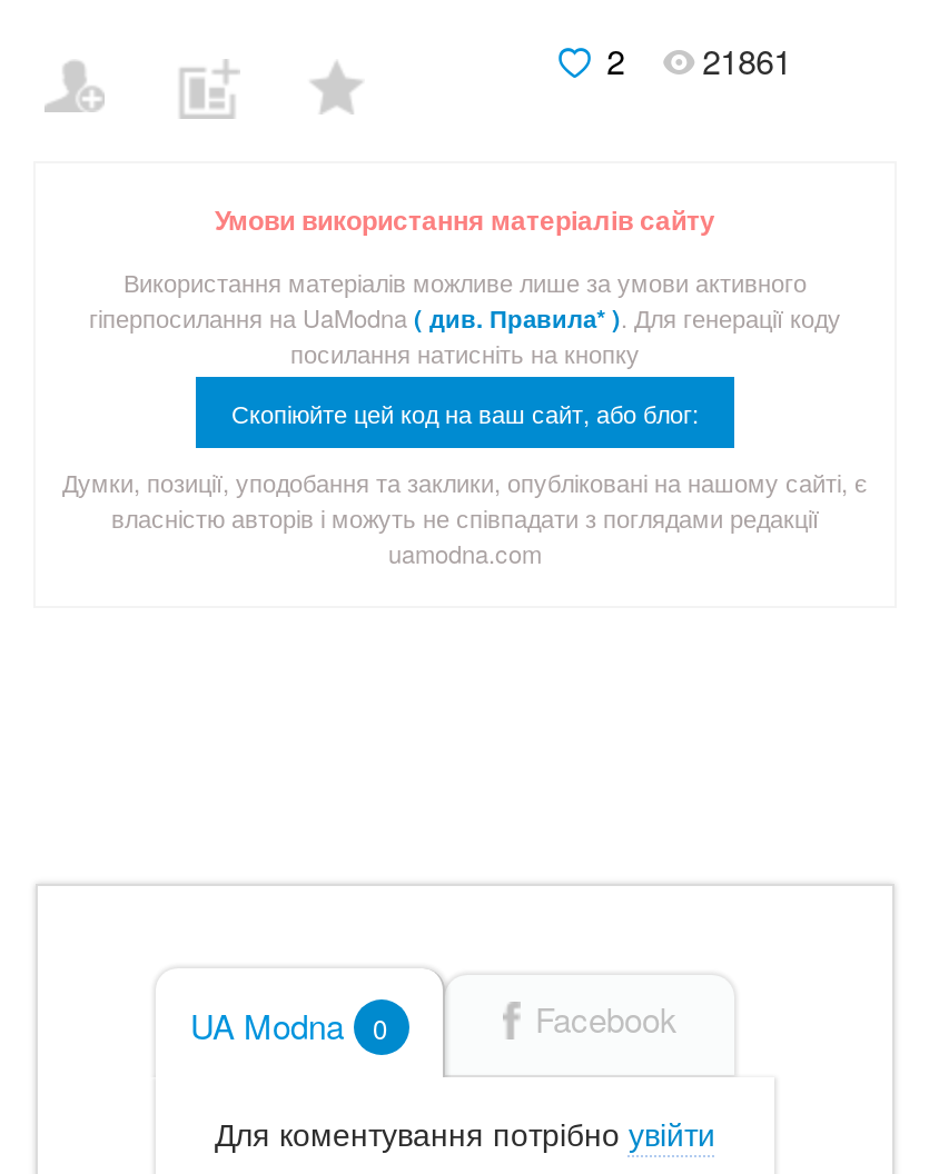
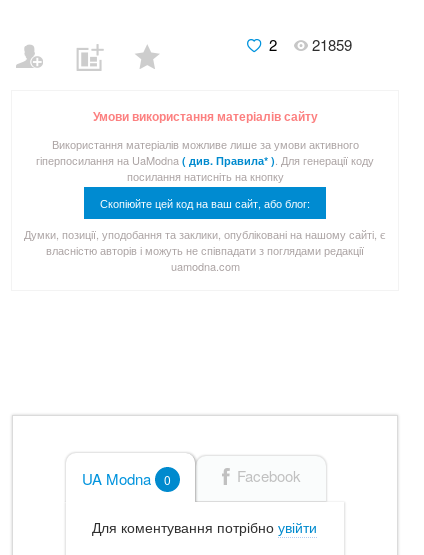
- 2 21861
+ 2 21859
